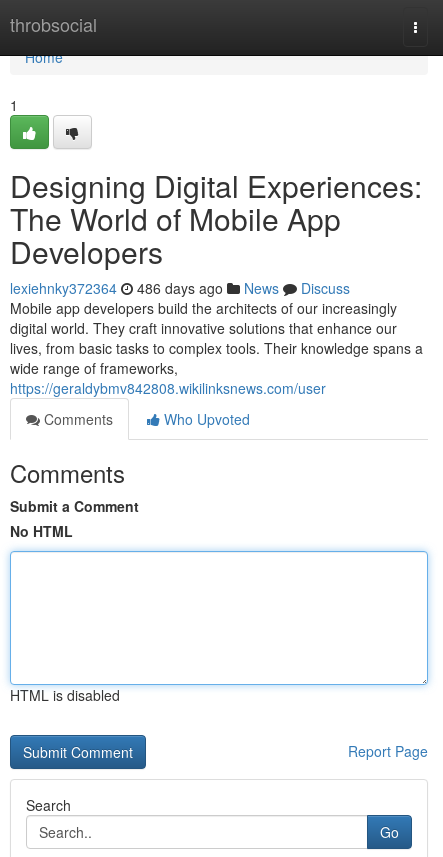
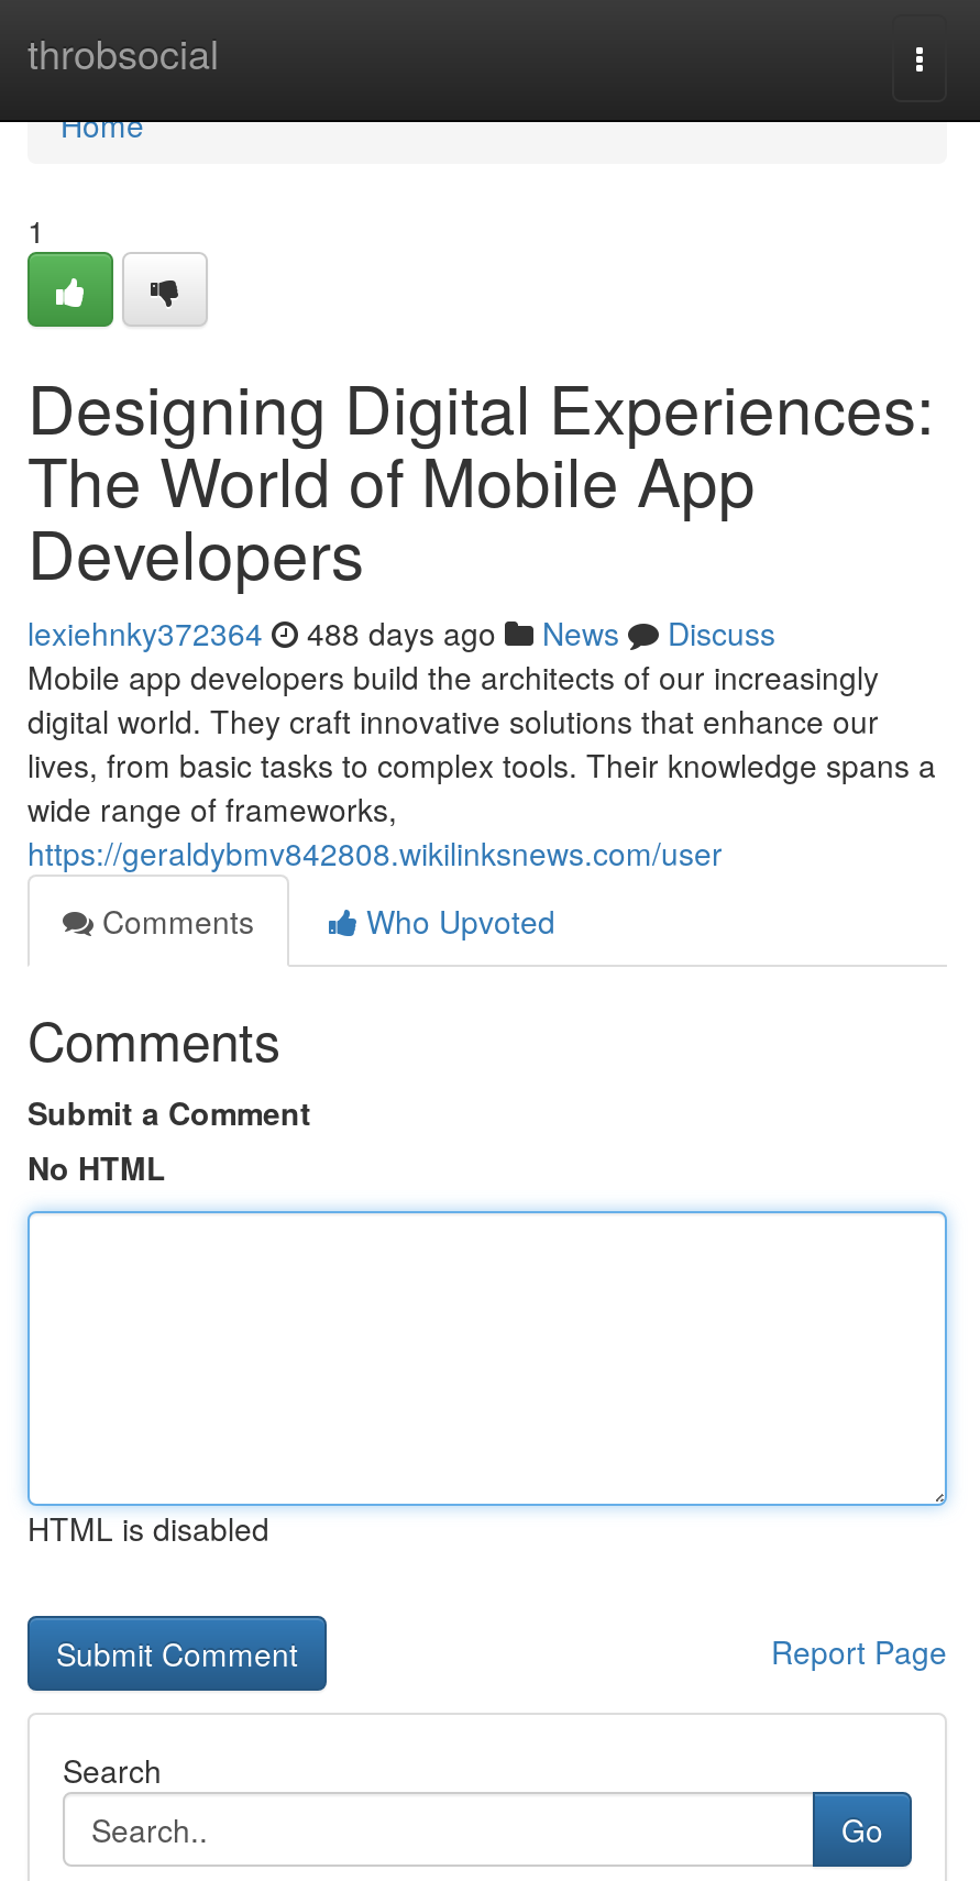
- lexiehnky372364 486 days ago News Discuss
+ lexiehnky372364 488 days ago News Discuss
